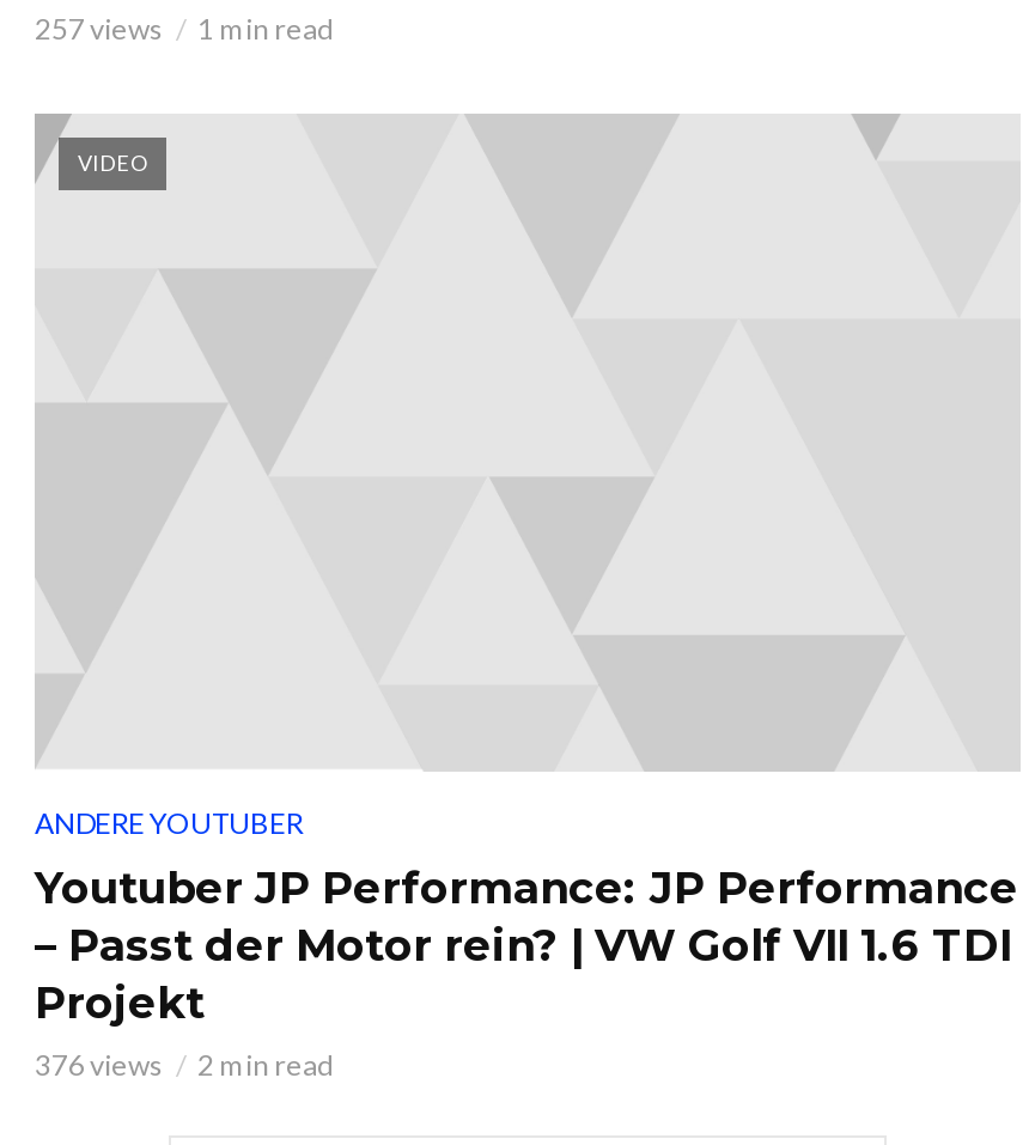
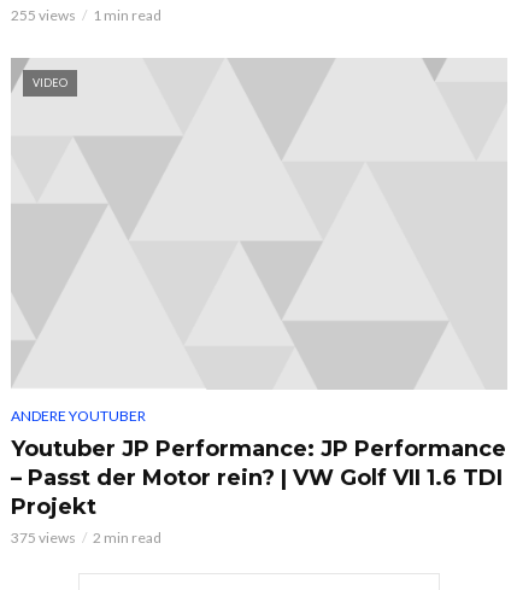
- 257 views 1 min read
+ 255 views 1 min read

- 376 views 2 min read
+ 375 views 2 min read
